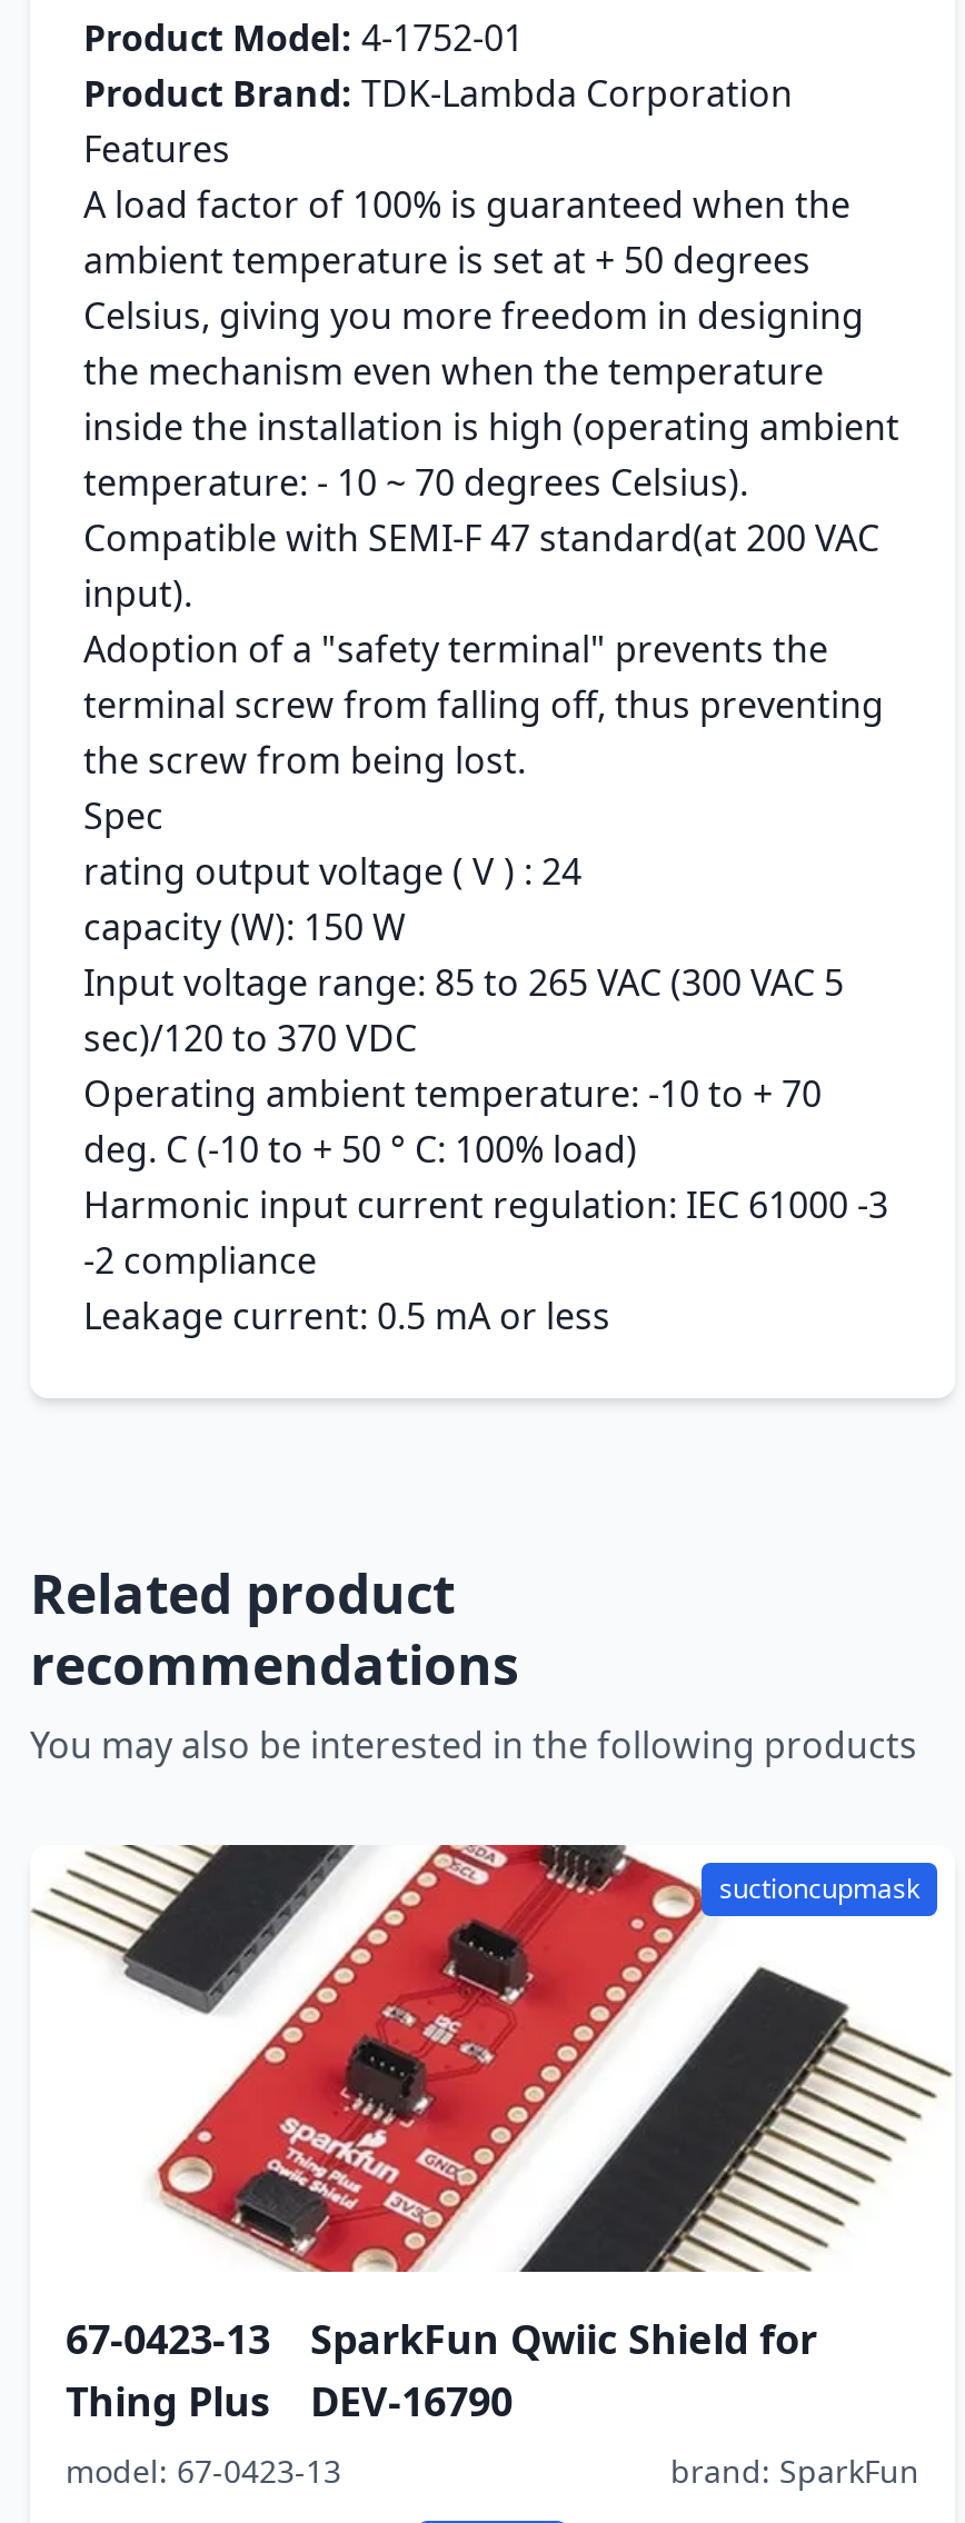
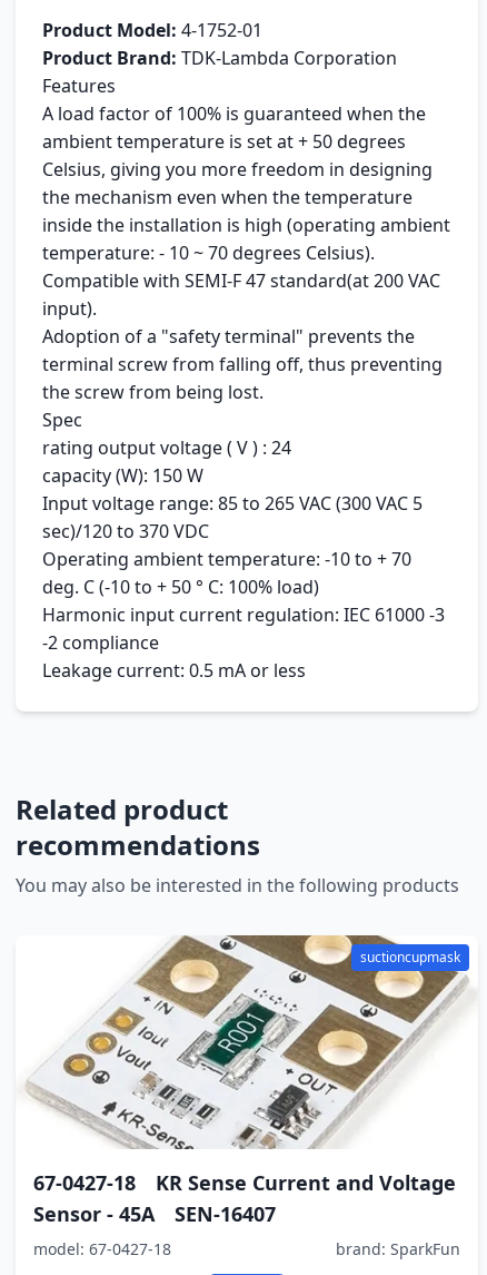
- [image]
- 67-0423-13 SparkFun Qwiic Shield for
- Thing Plus DEV-16790
- model: 67-0423-13
+ [image]
+ 67-0427-18 KR Sense Current and Voltage
+ Sensor - 45A SEN-16407
+ model: 67-0427-18
